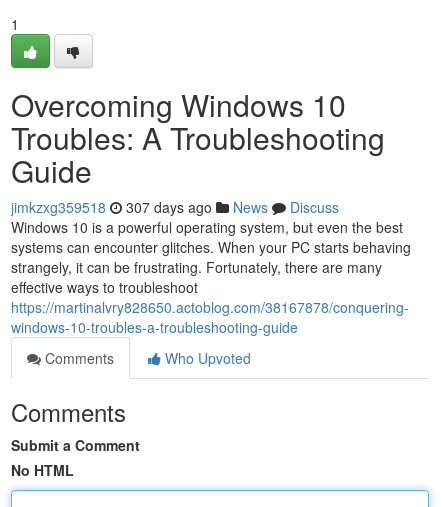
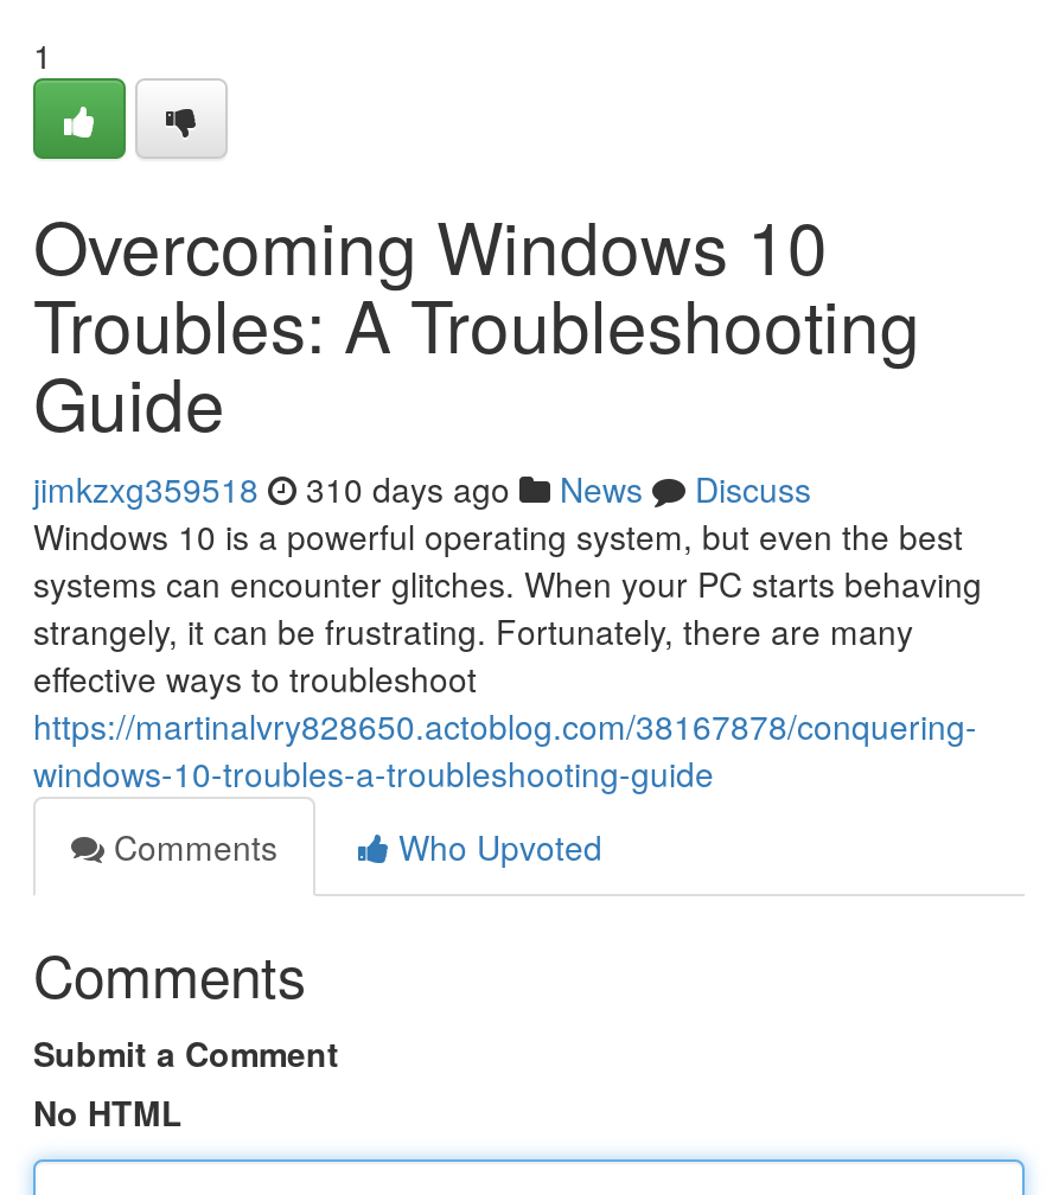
- jimkzxg359518 307 days ago News Discuss
+ jimkzxg359518 310 days ago News Discuss
